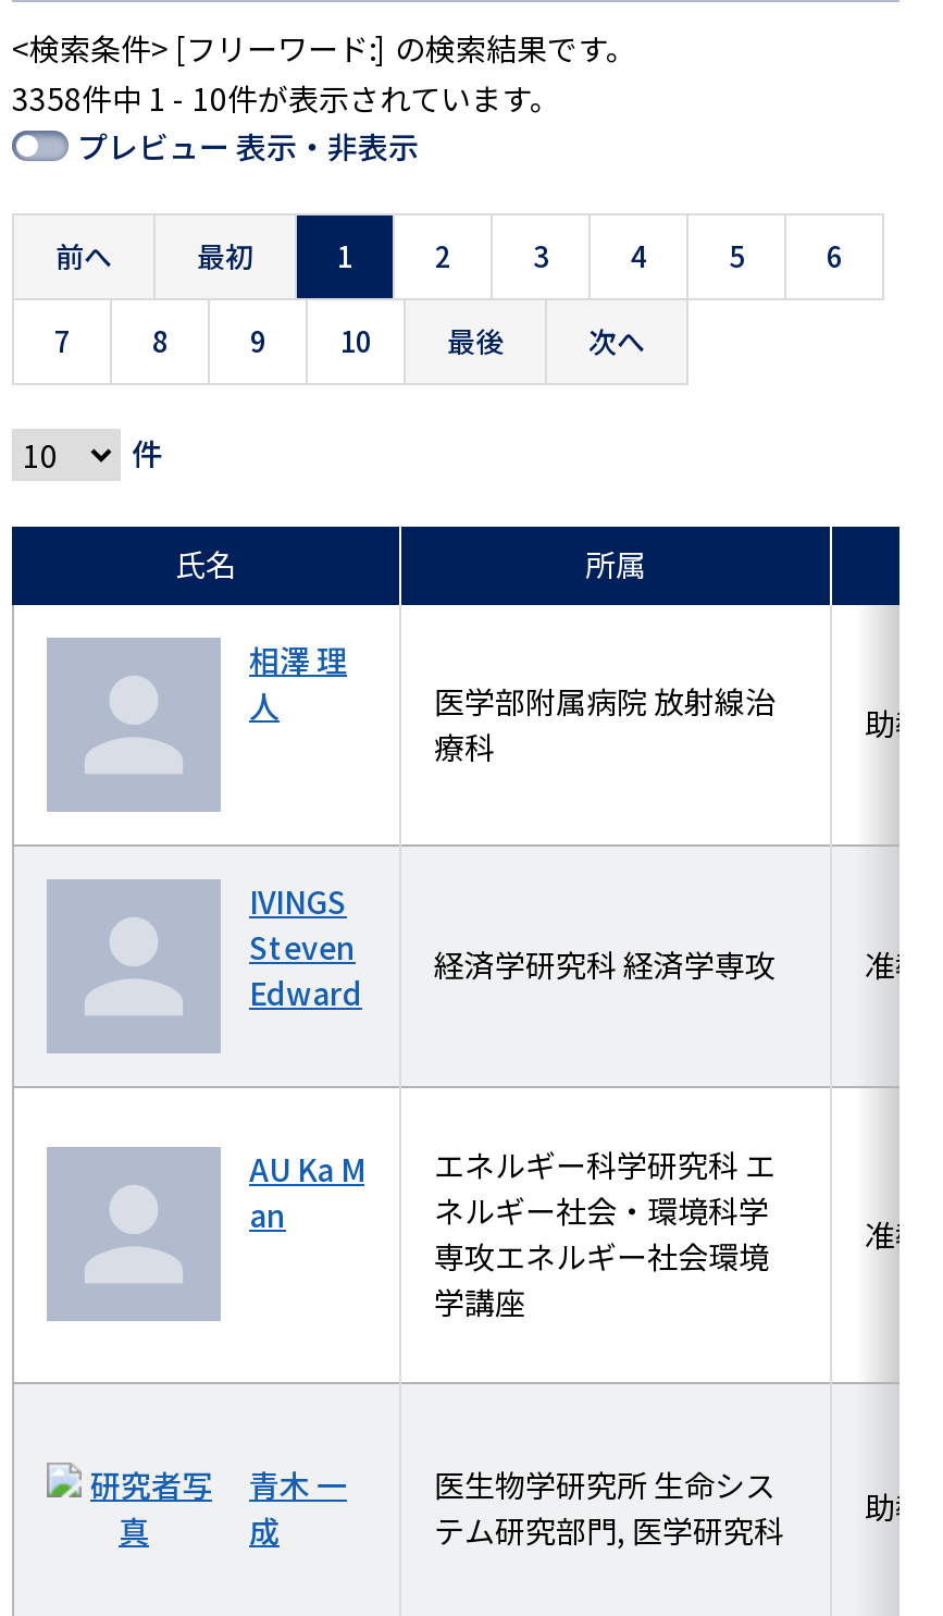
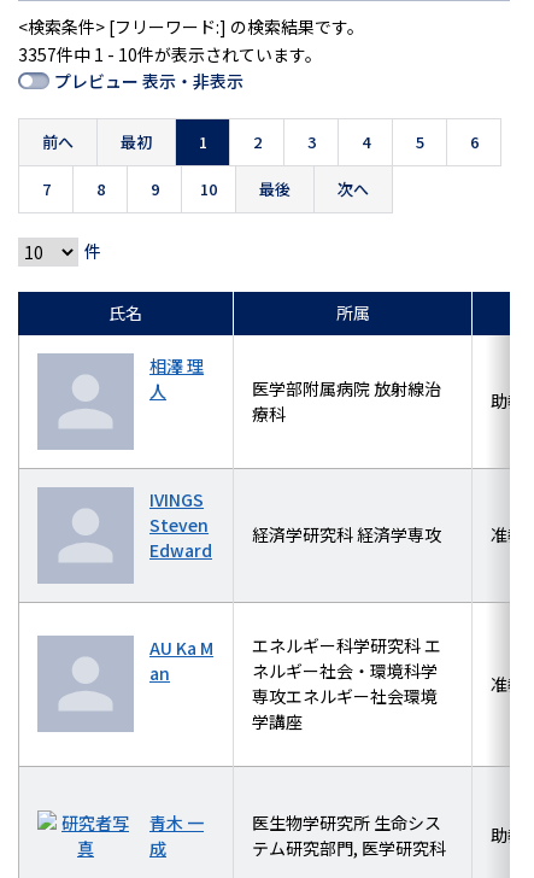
- 3358件中 1 - 10件が表示されています。
+ 3357件中 1 - 10件が表示されています。
